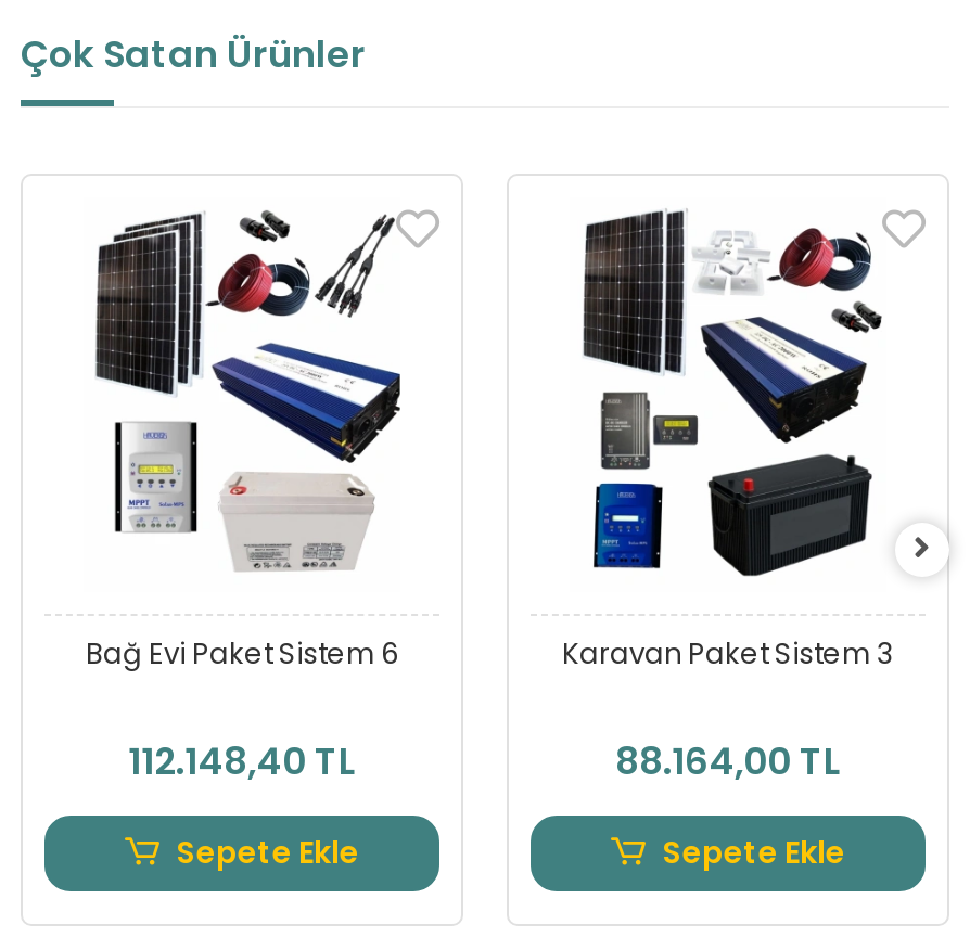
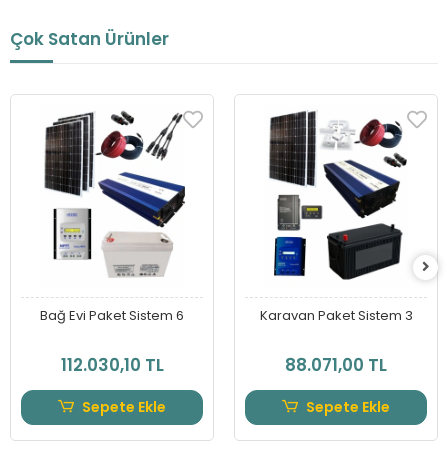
- 112.148,40 TL
+ 112.030,10 TL

- 88.164,00 TL
+ 88.071,00 TL
